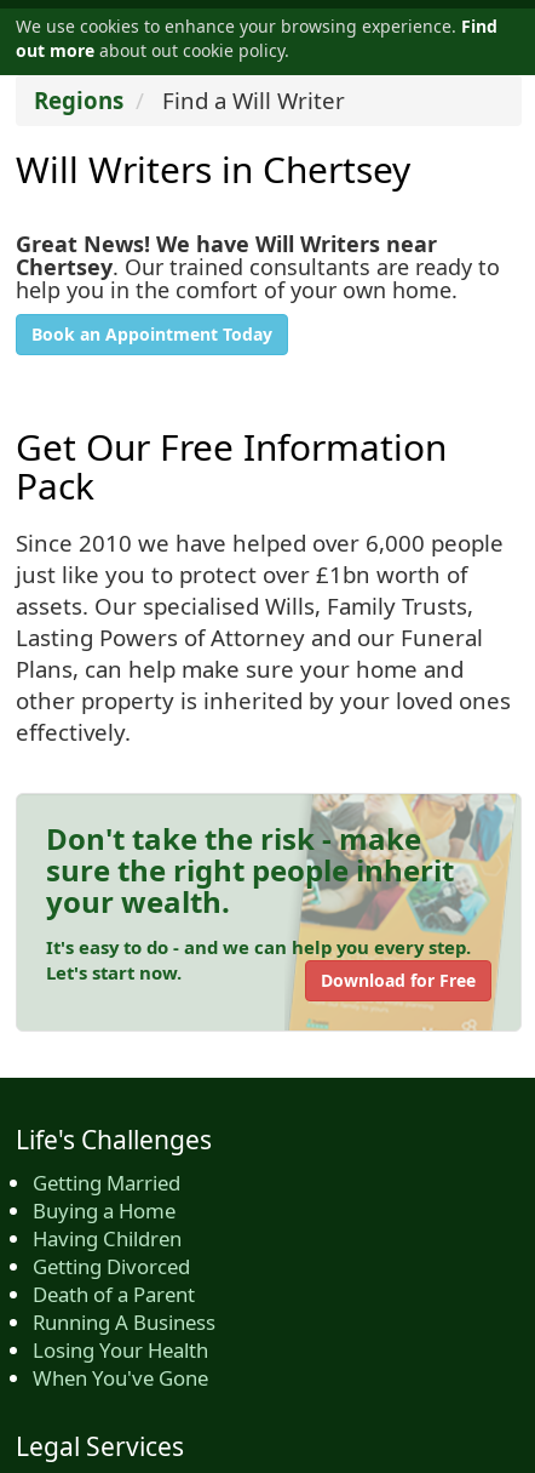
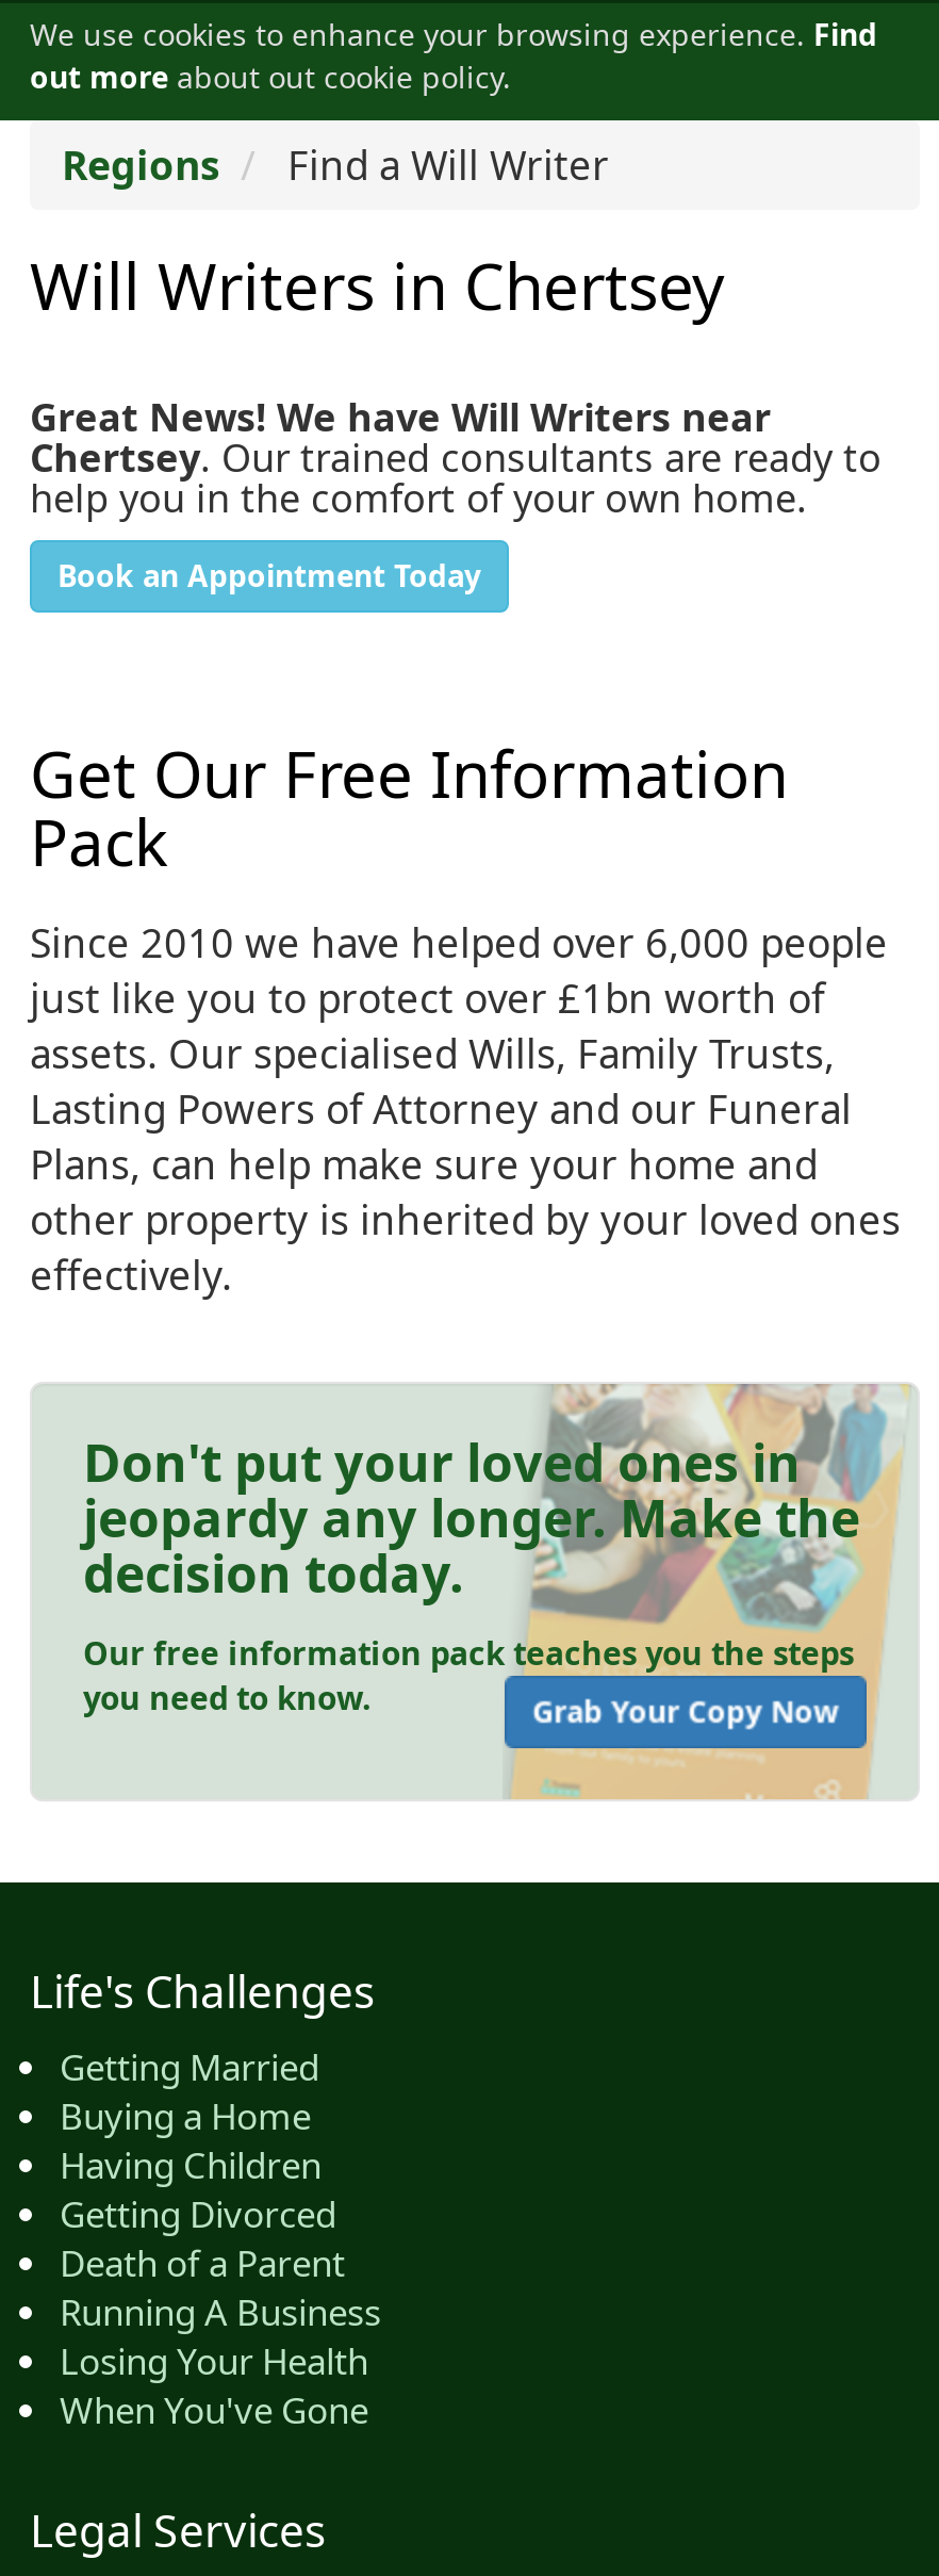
- Don't take the risk - make
- sure the right people inherit
- your wealth.
- It's easy to do - and we can help you every step.
- Let's start now.
- Download for Free
+ Don't put your loved ones in
+ jeopardy any longer. Make the
+ decision today.
+ Our free information pack teaches you the steps
+ you need to know.
+ Grab Your Copy Now
